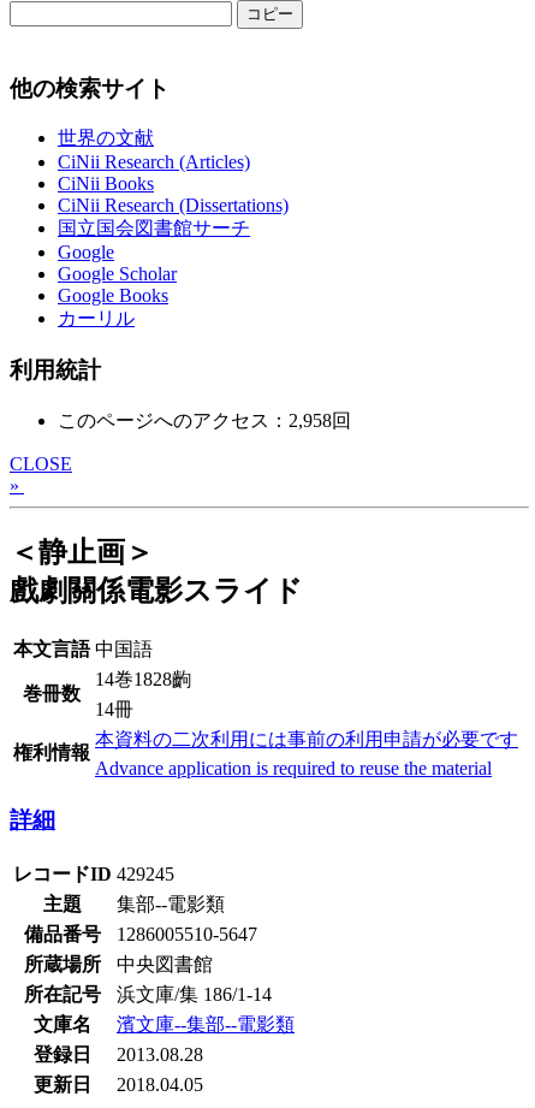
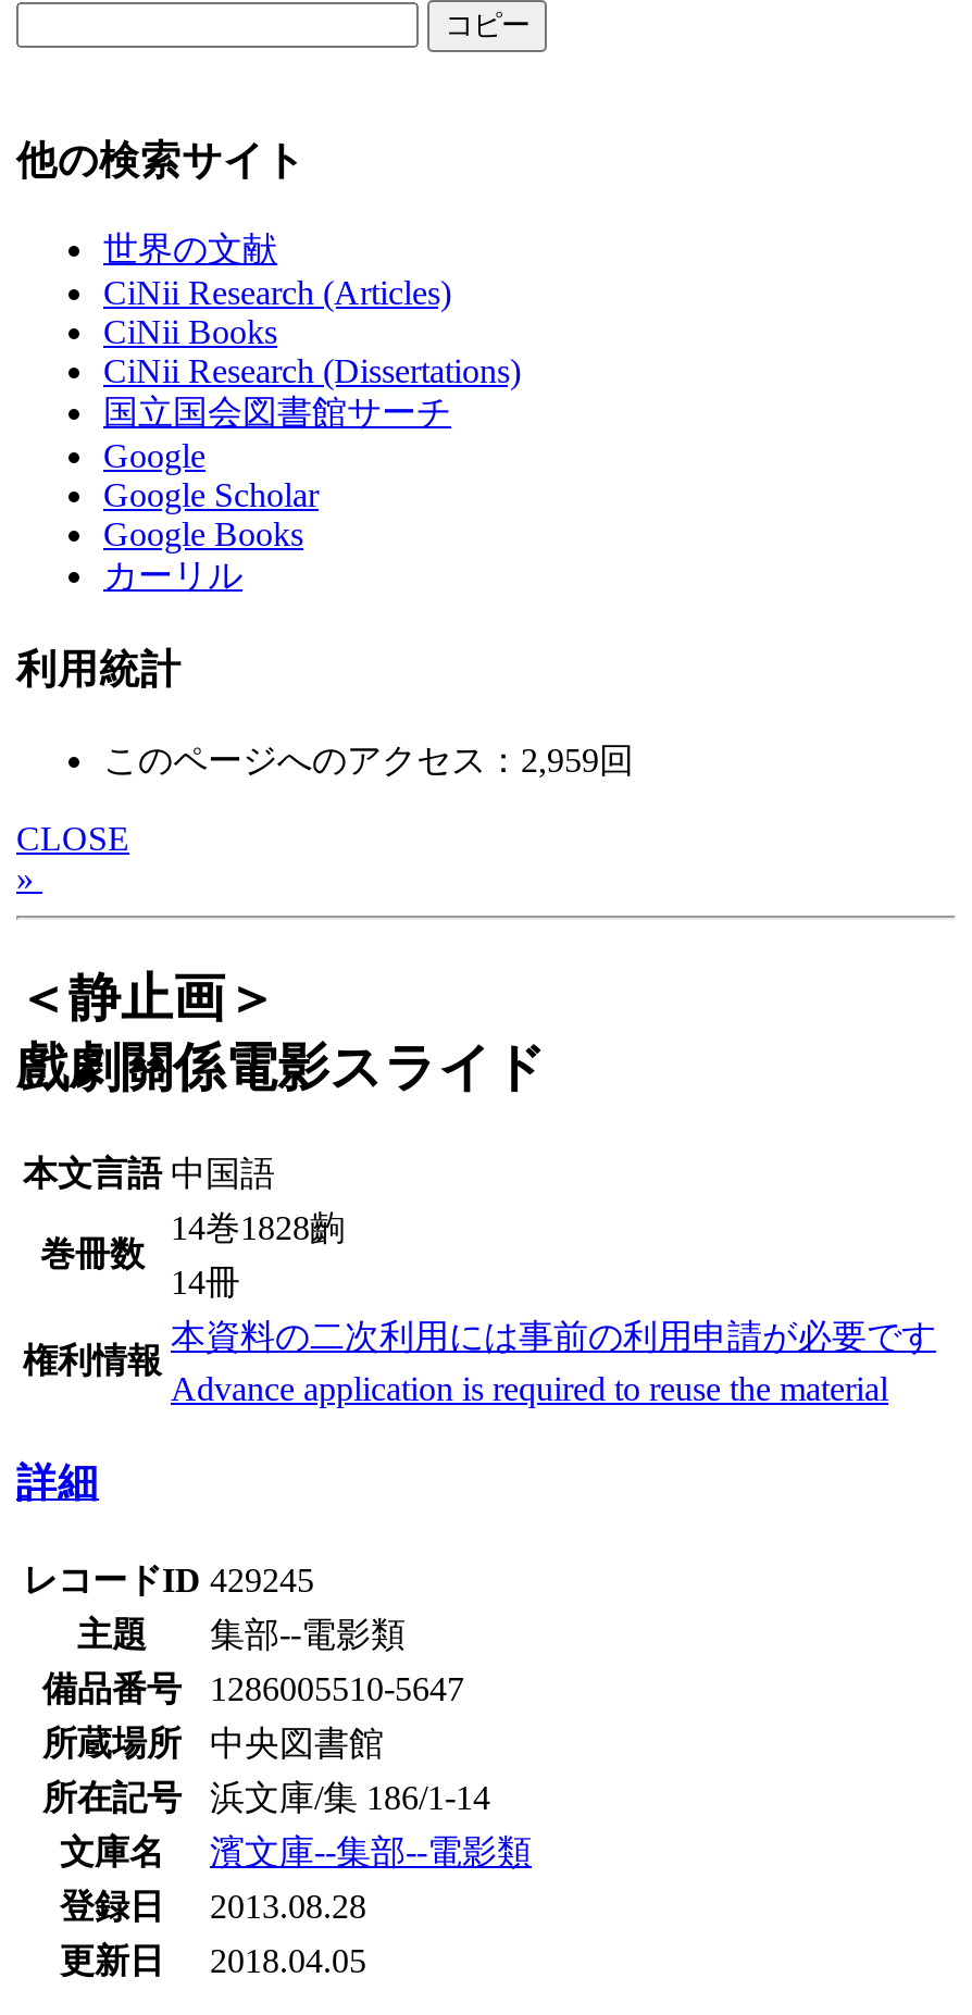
- このページへのアクセス：2,958回
+ このページへのアクセス：2,959回
